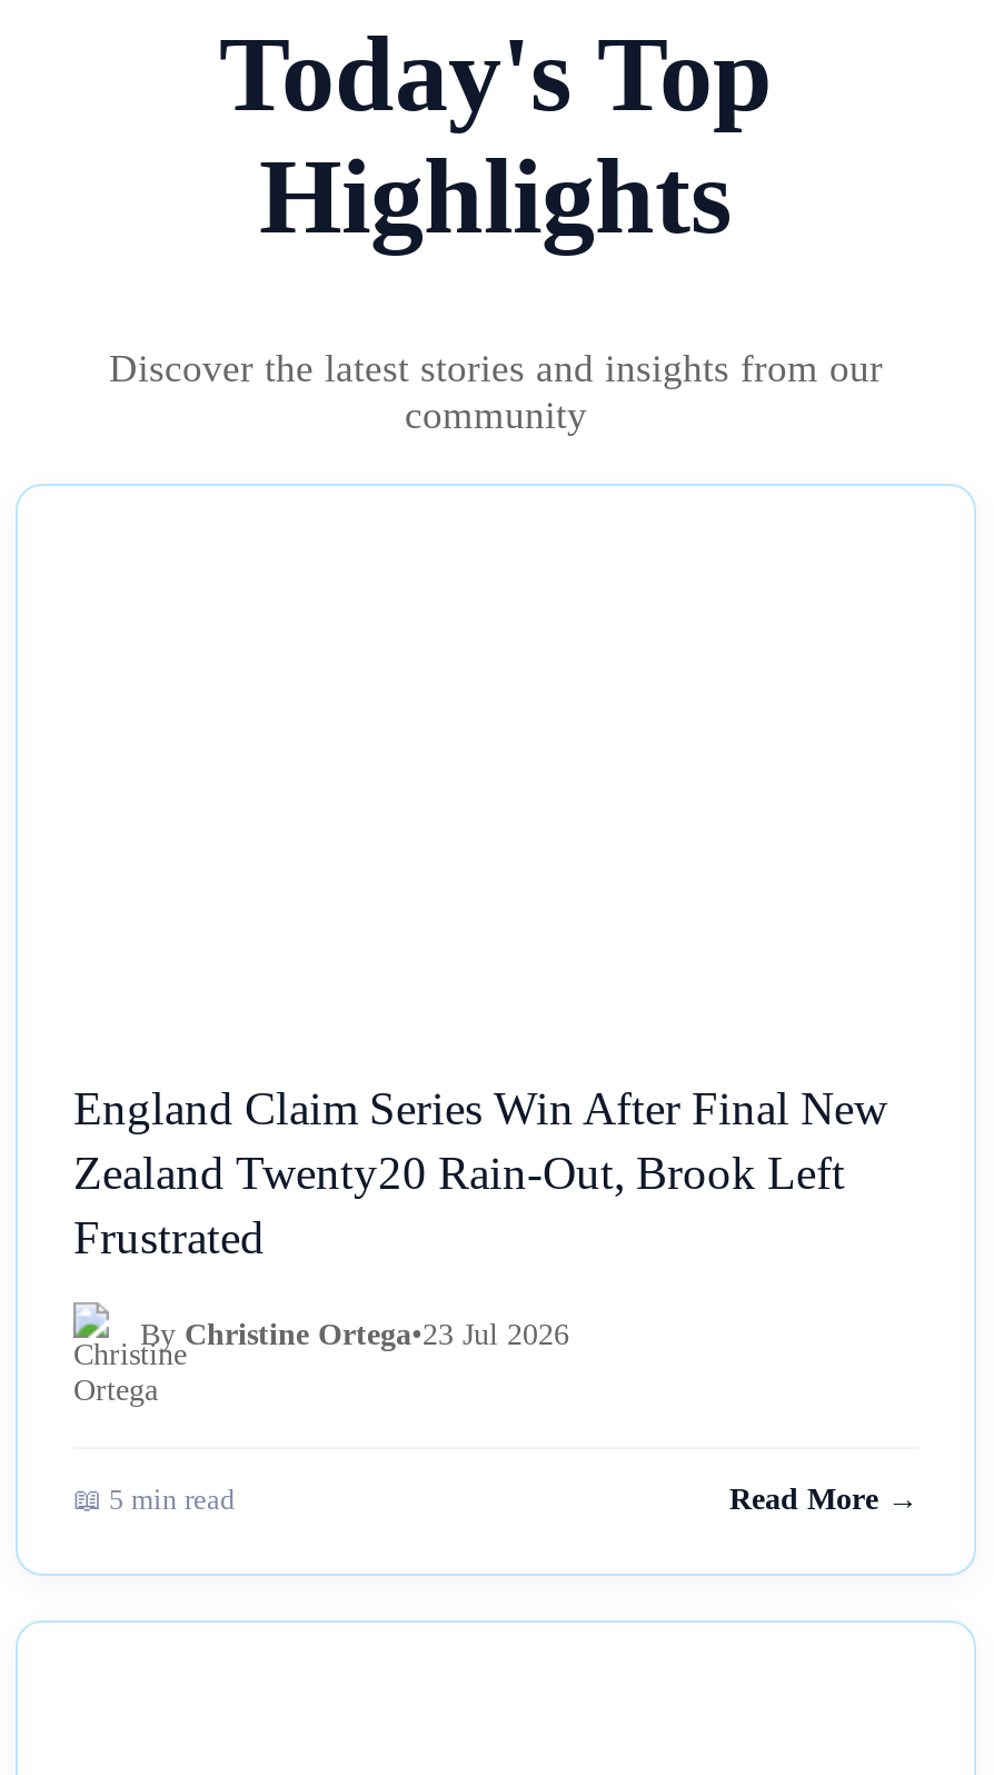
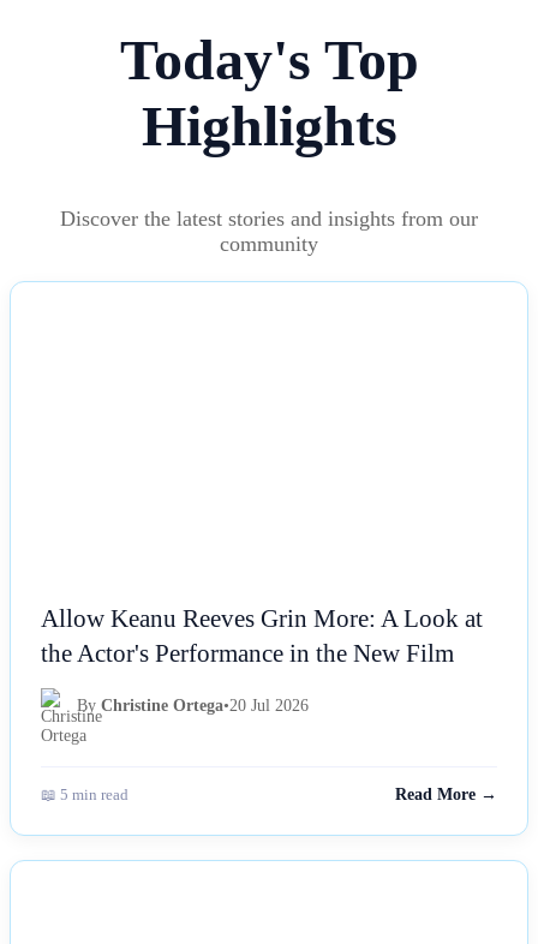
- England Claim Series Win After Final New
- Zealand Twenty20 Rain-Out, Brook Left
- Frustrated
+ Allow Keanu Reeves Grin More: A Look at
+ the Actor's Performance in the New Film

- By Christine Ortega•23 Jul 2026
+ By Christine Ortega•20 Jul 2026
